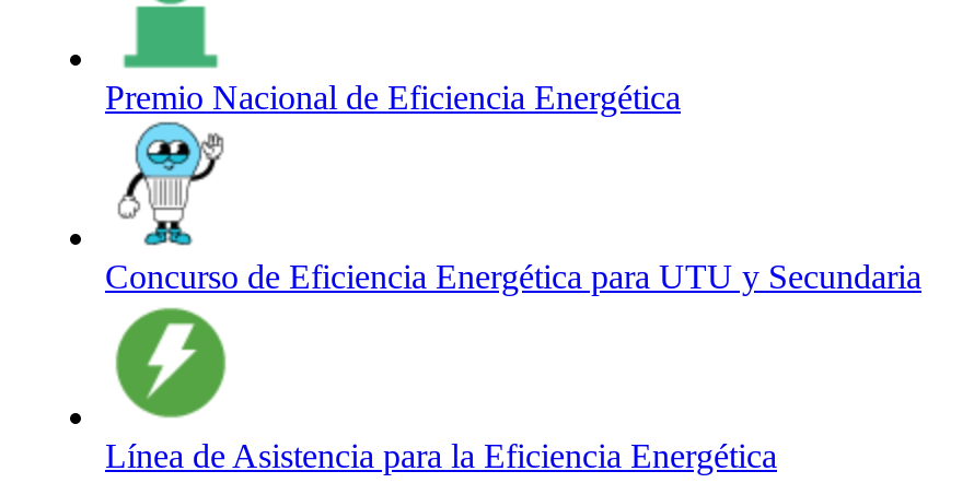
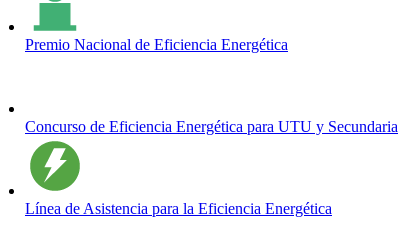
- [image]
